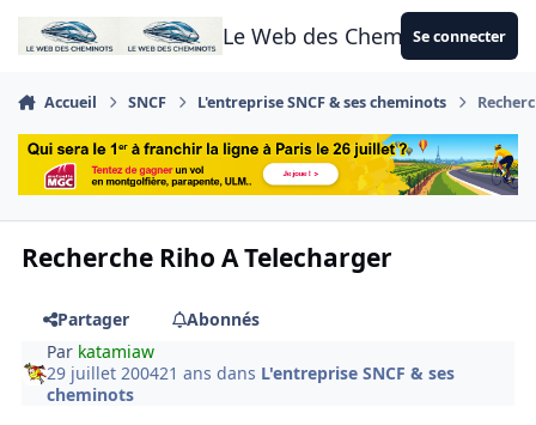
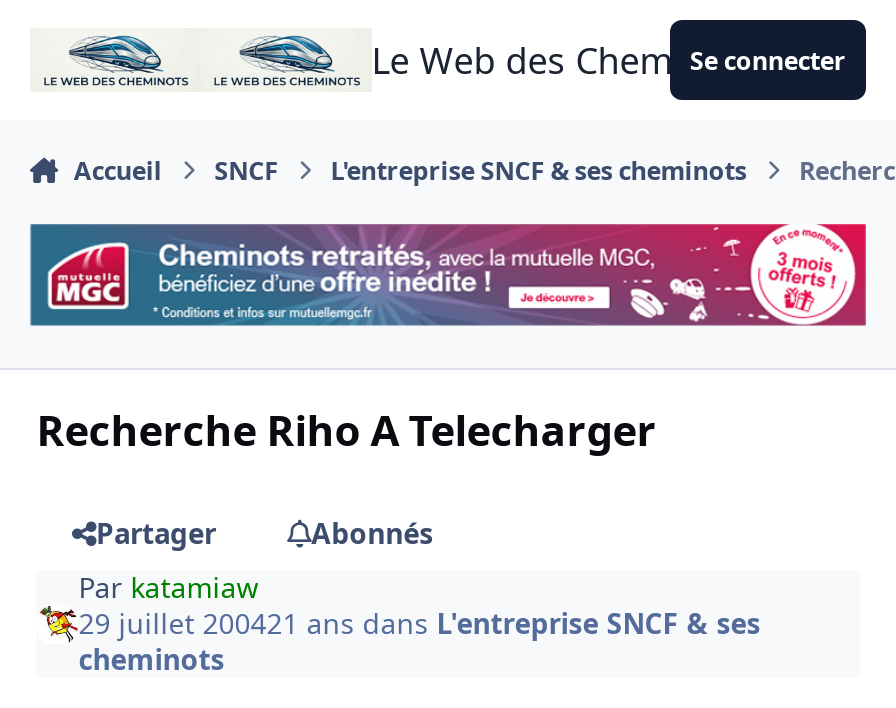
- [image]
+ [image]
